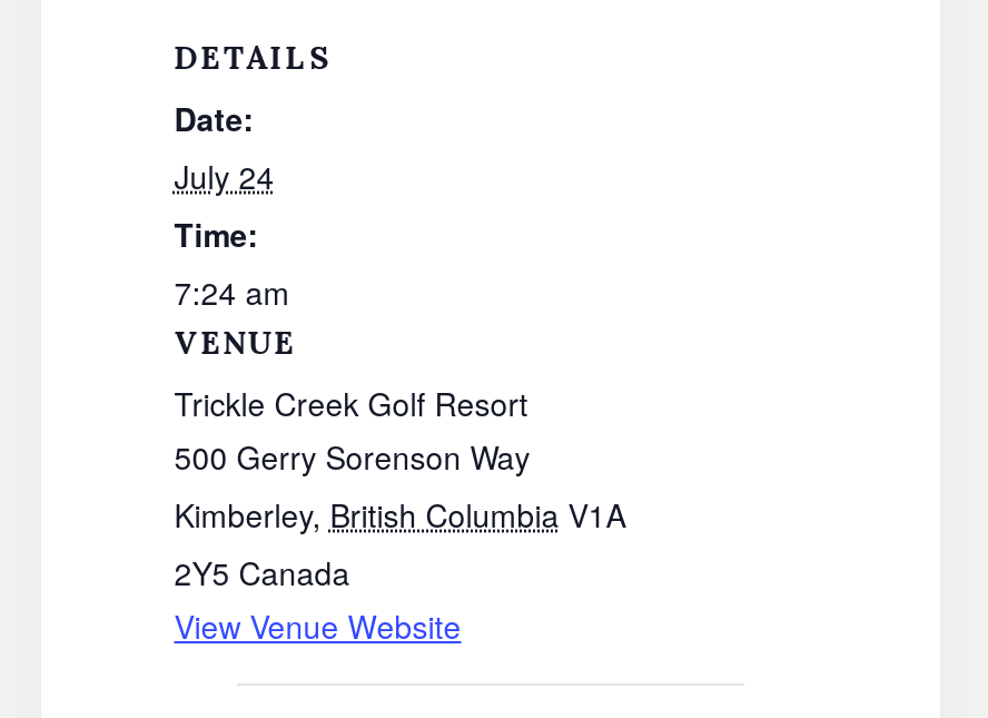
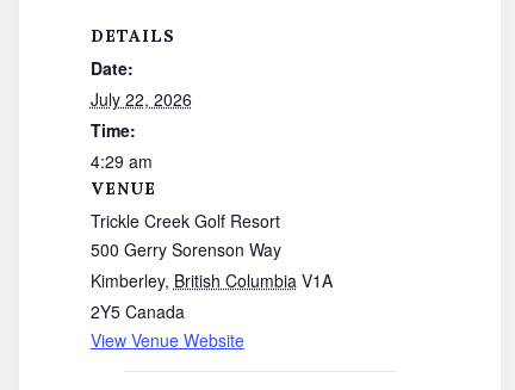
- July 24
+ July 22, 2026

- 7:24 am
+ 4:29 am
